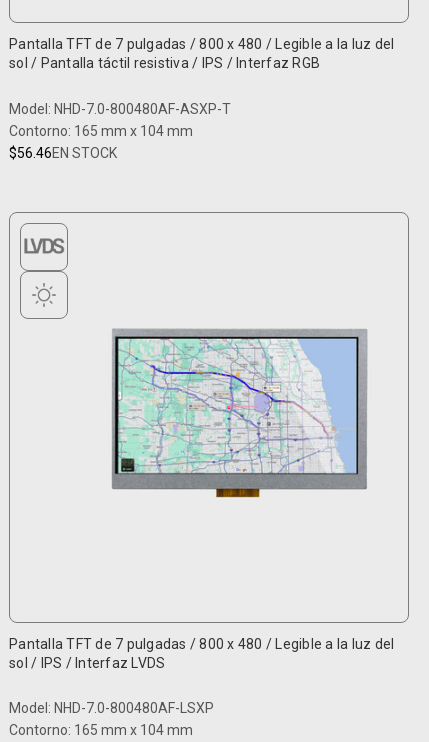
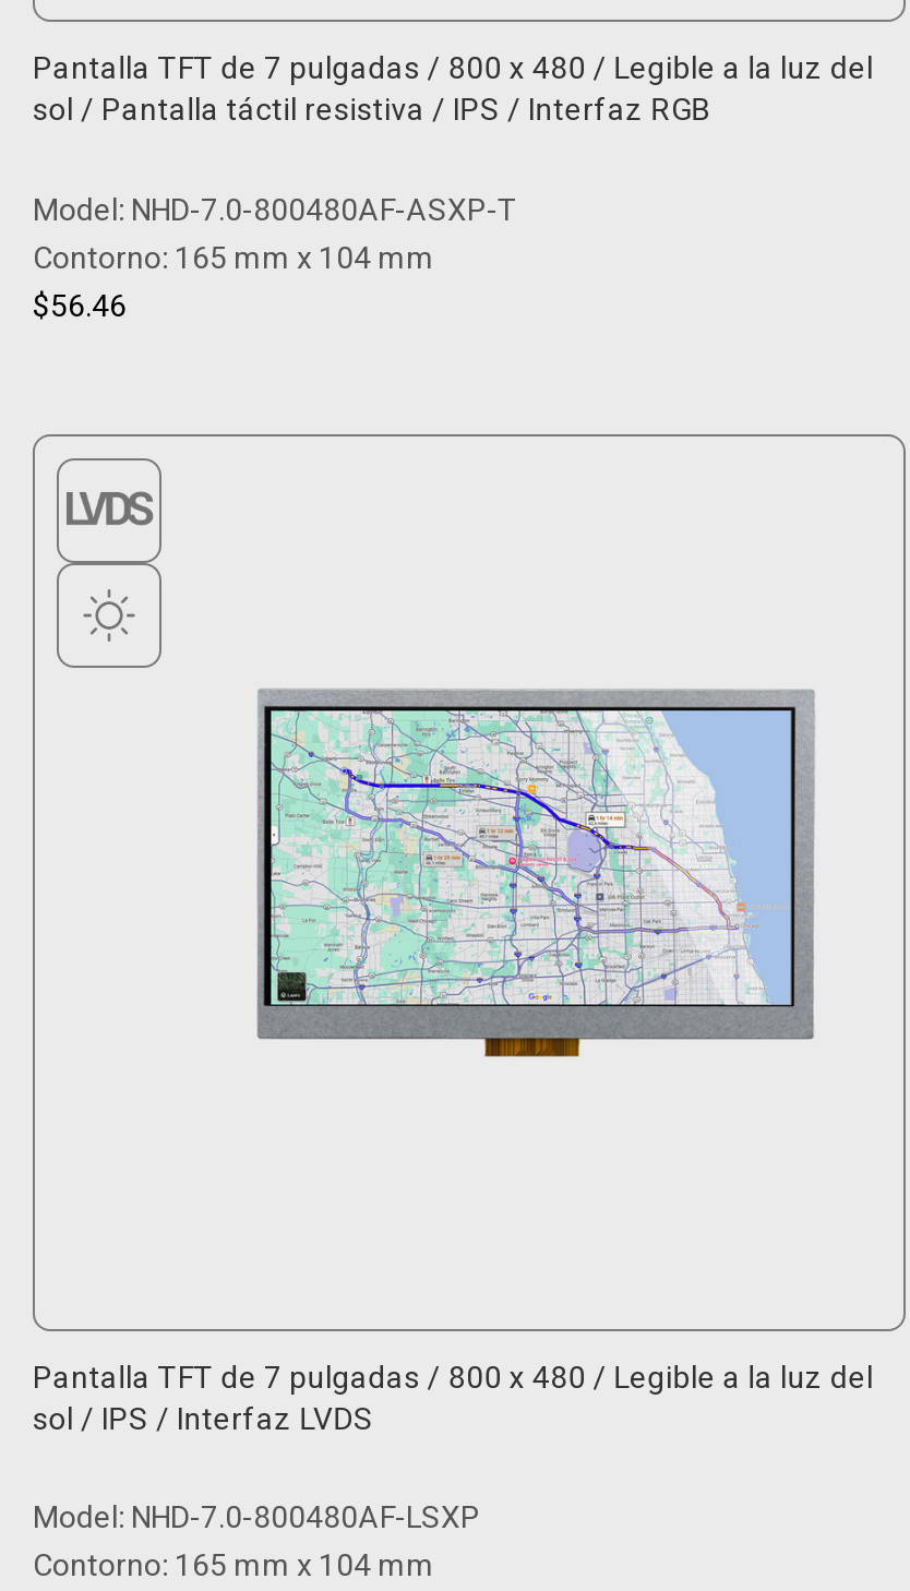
- $56.46EN STOCK
+ $56.46
